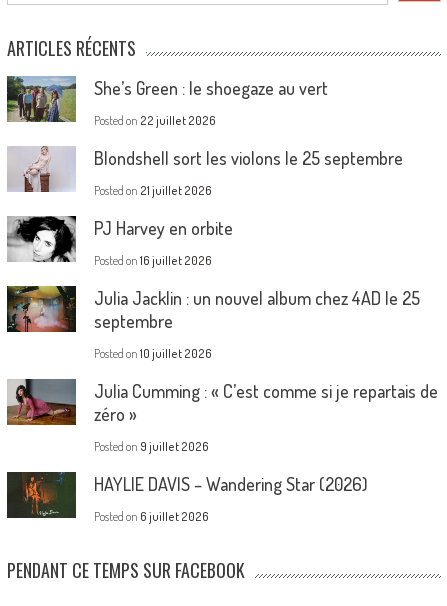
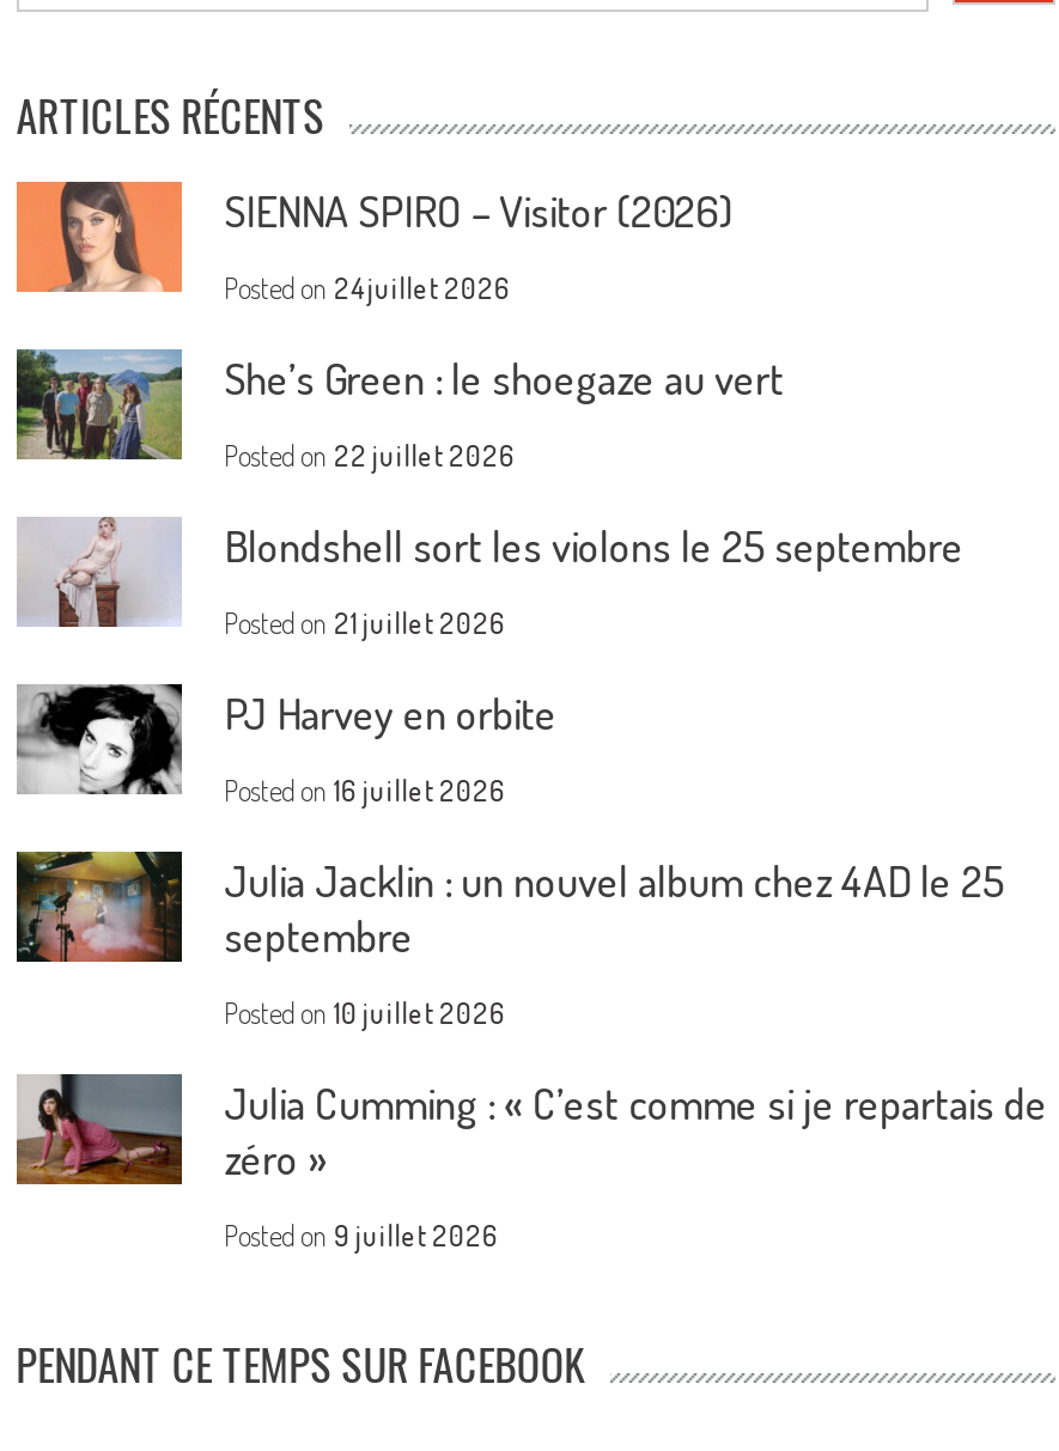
+ [image]
+ SIENNA SPIRO – Visitor (2026)
+ Posted on 24 juillet 2026

moved down: [image] | She’s Green : le shoegaze au vert | Posted on 22 juillet 2026 | ... | zéro » | Posted on 9 juillet 2026

- [image]
- HAYLIE DAVIS – Wandering Star (2026)
- Posted on 6 juillet 2026
